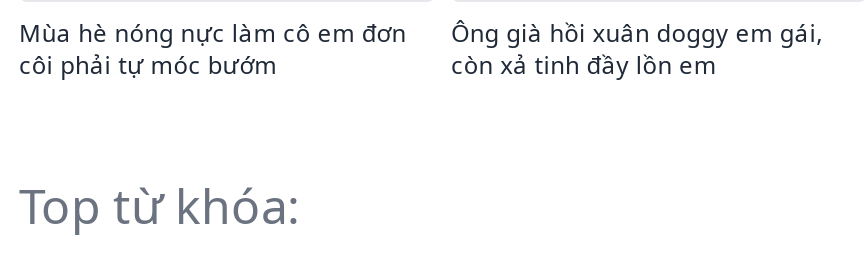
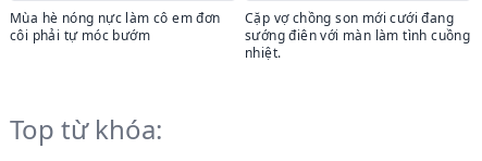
- Ông già hồi xuân doggy em gái,
- còn xả tinh đầy lồn em
+ Cặp vợ chồng son mới cưới đang
+ sướng điên với màn làm tình cuồng
+ nhiệt.
